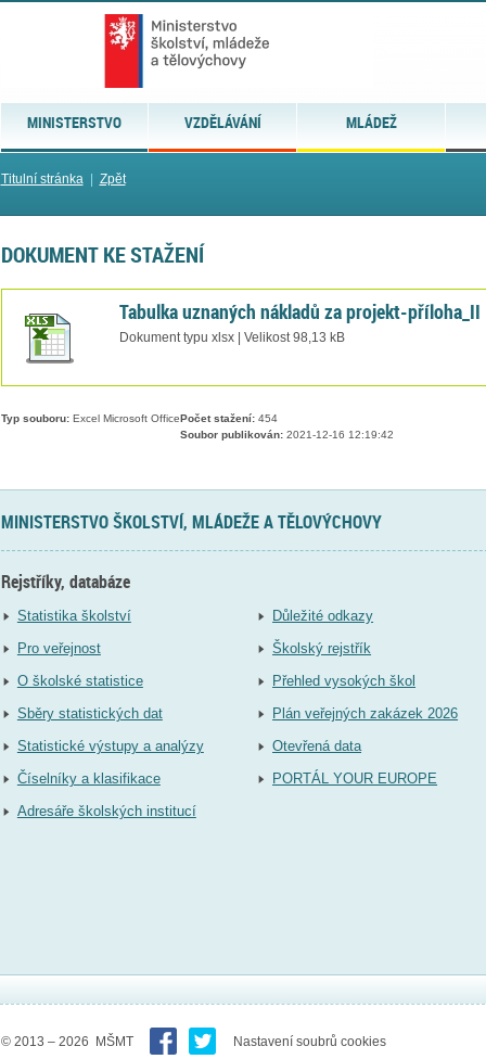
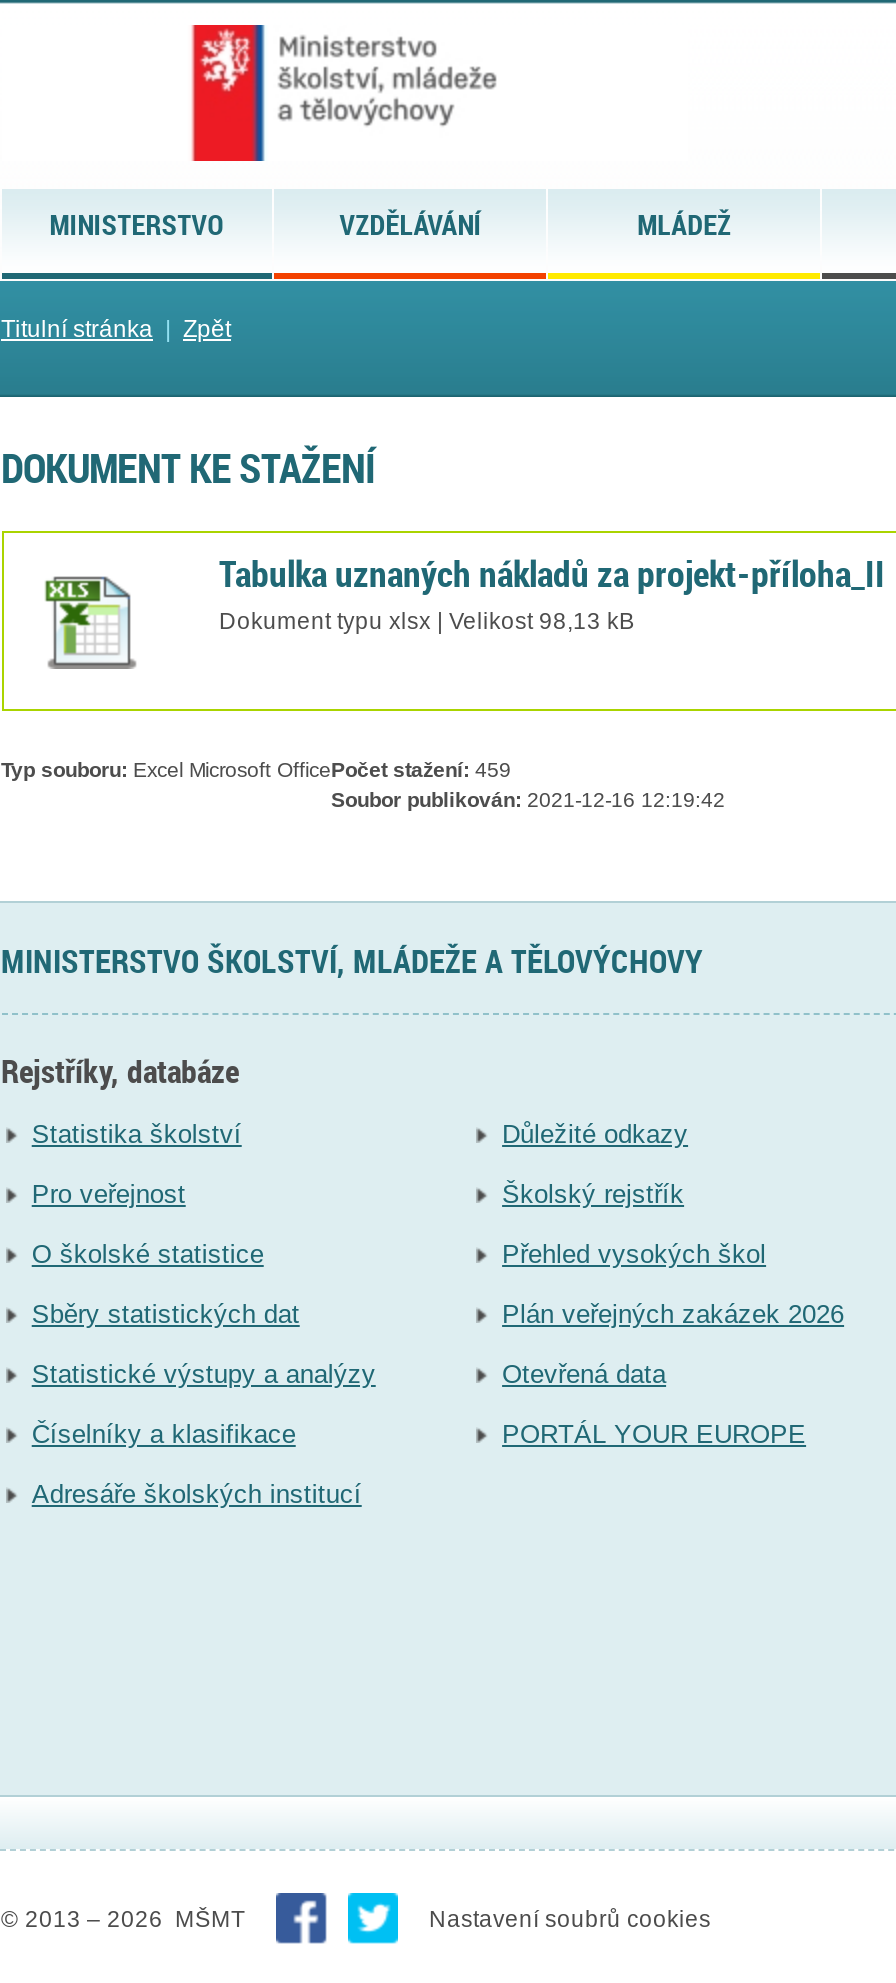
- Typ souboru: Excel Microsoft OfficePočet stažení: 454
+ Typ souboru: Excel Microsoft OfficePočet stažení: 459
